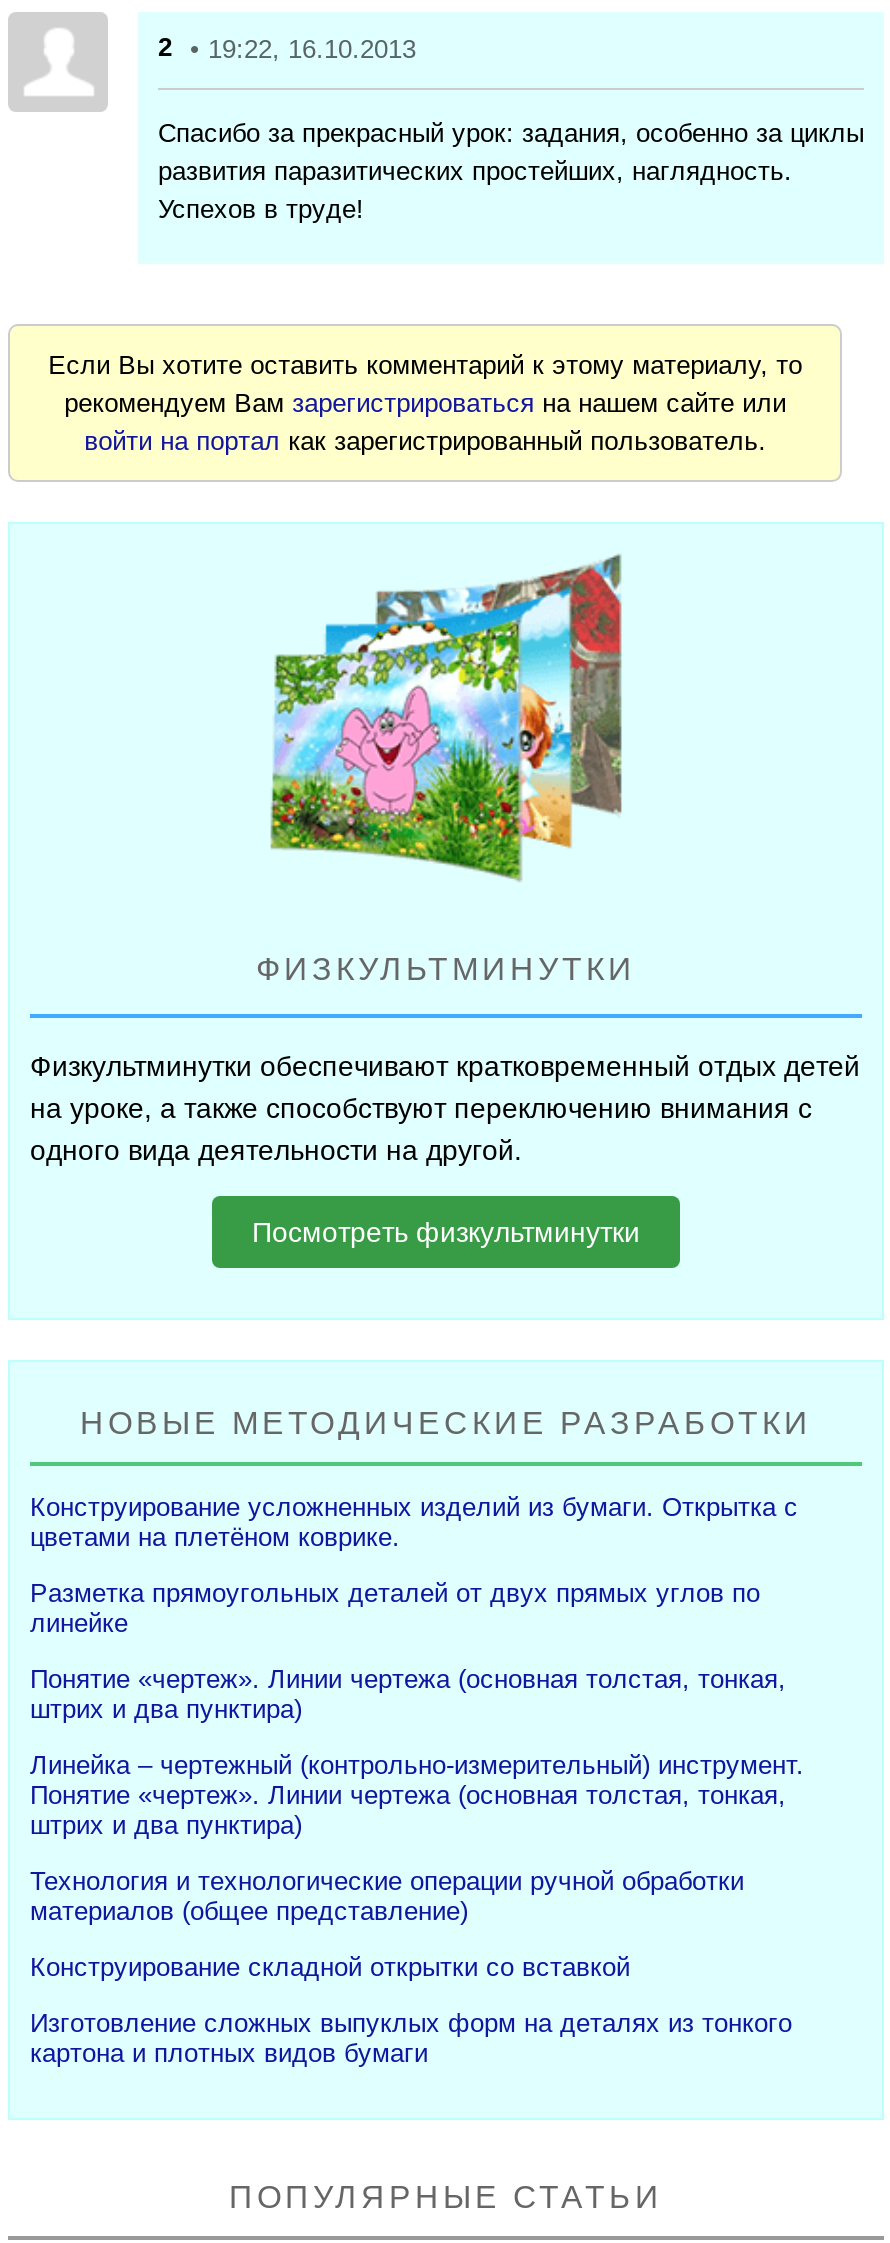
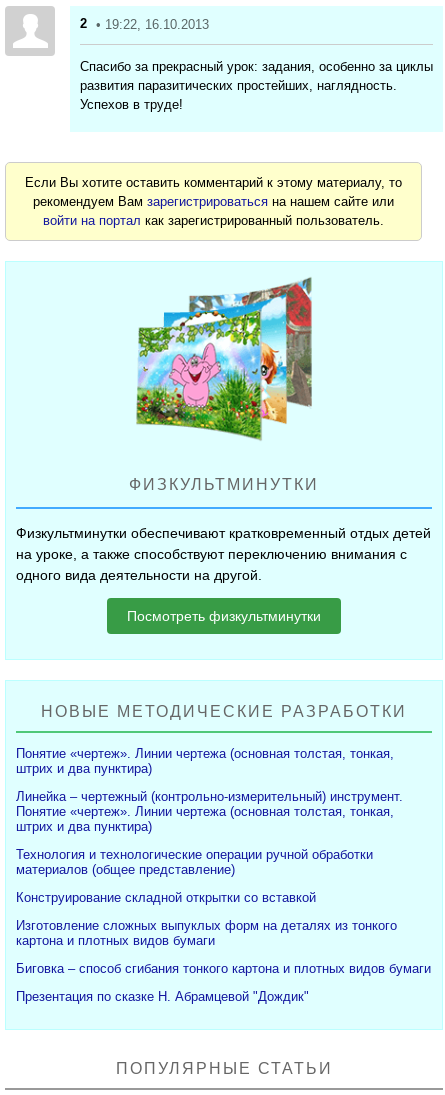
- Конструирование усложненных изделий из бумаги. Открытка с
- цветами на плетёном коврике.
- Разметка прямоугольных деталей от двух прямых углов по
- линейке

moved up: Понятие «чертеж». Линии чертежа (основная толстая, тонкая, | штрих и два пунктира) | Линейка – чертежный (контрольно-измерительный) инструмент. | ... | Изготовление сложных выпуклых форм на деталях из тонкого | картона и плотных видов бумаги

+ Биговка – способ сгибания тонкого картона и плотных видов бумаги
+ Презентация по сказке Н. Абрамцевой "Дождик"
